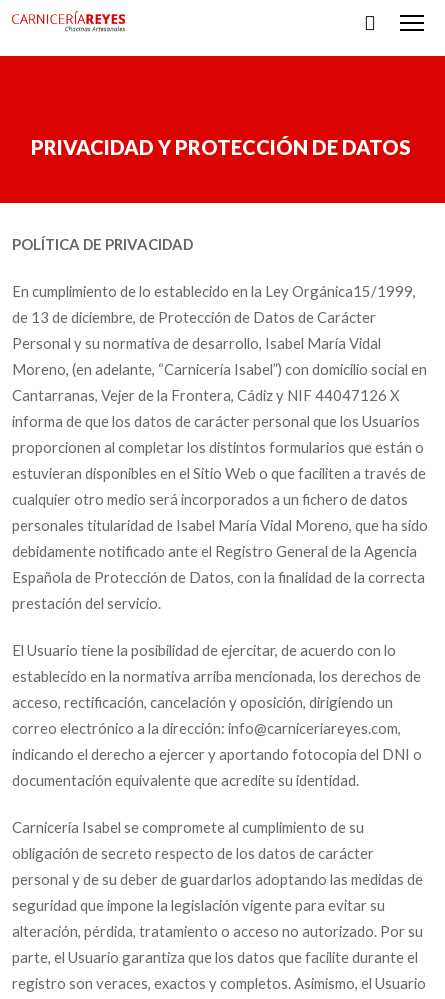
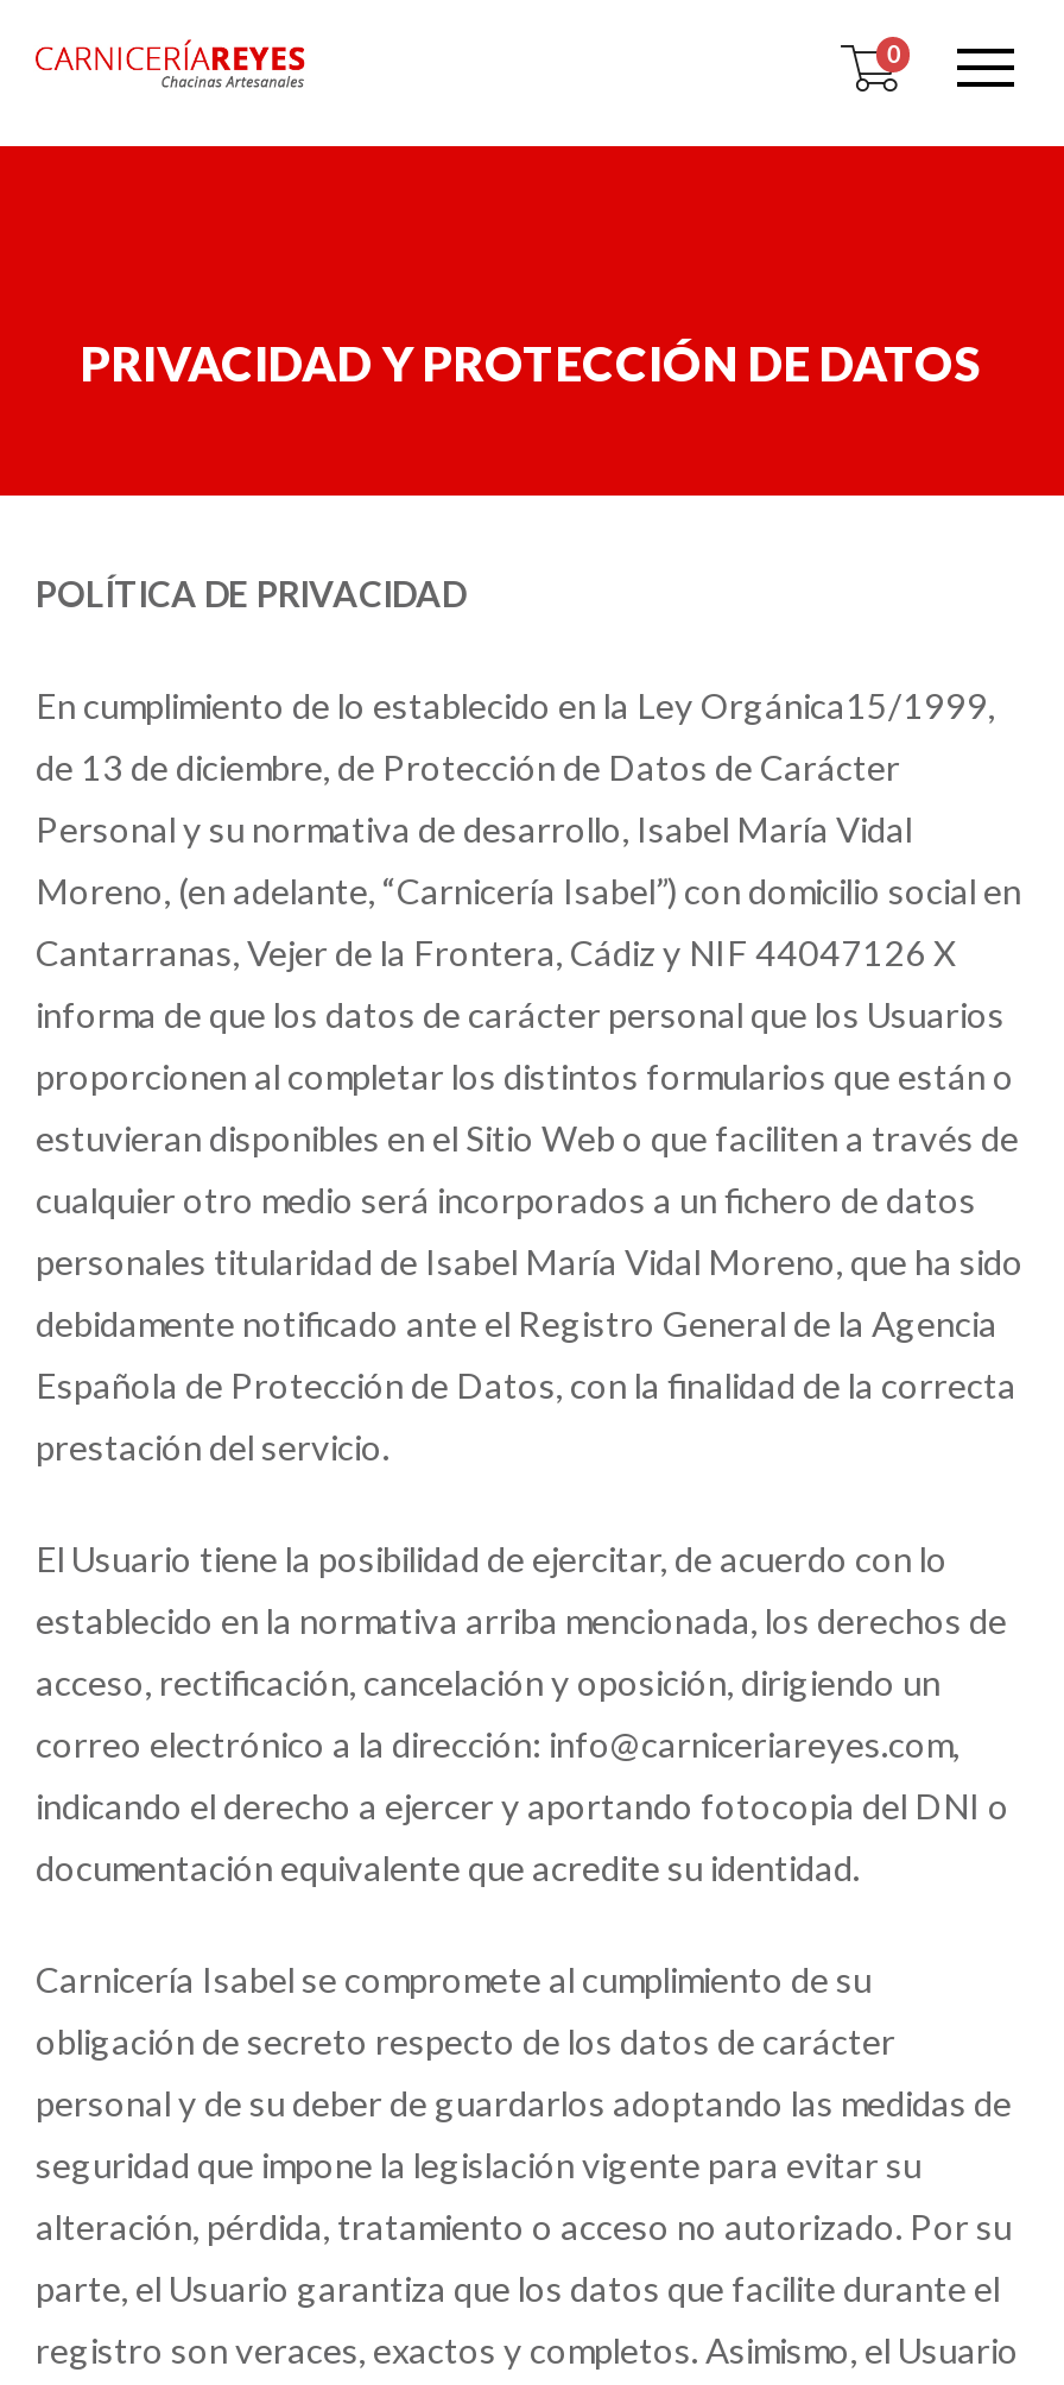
+ 0
